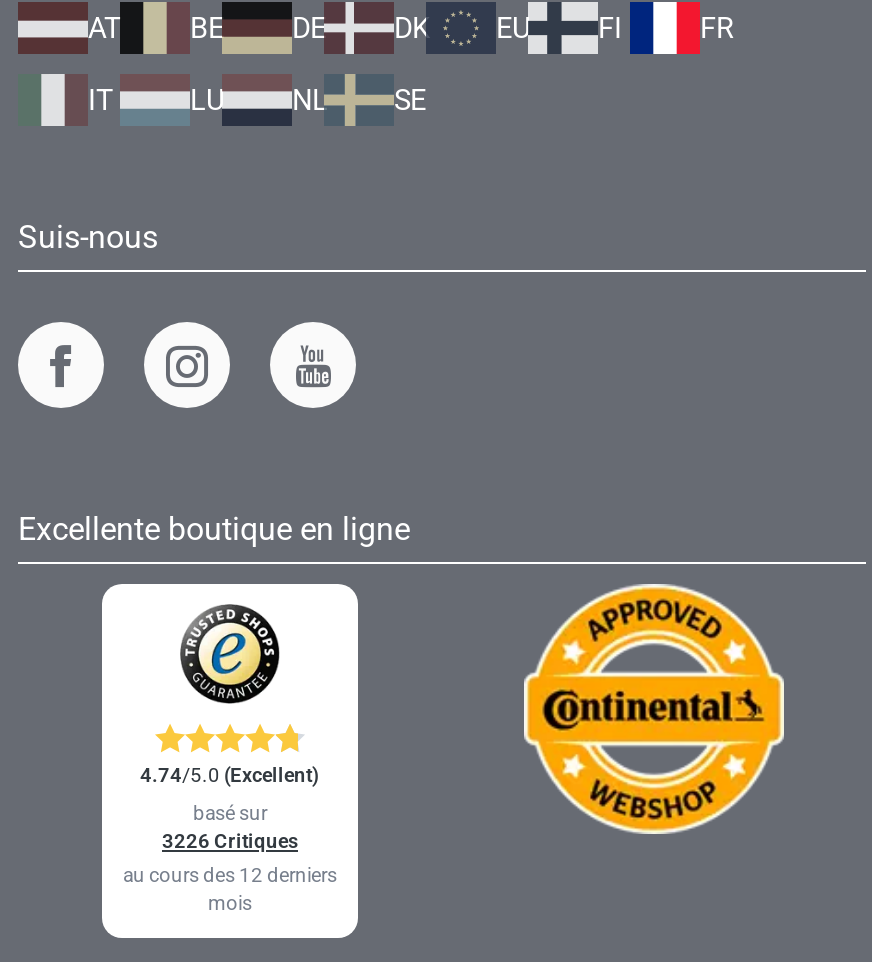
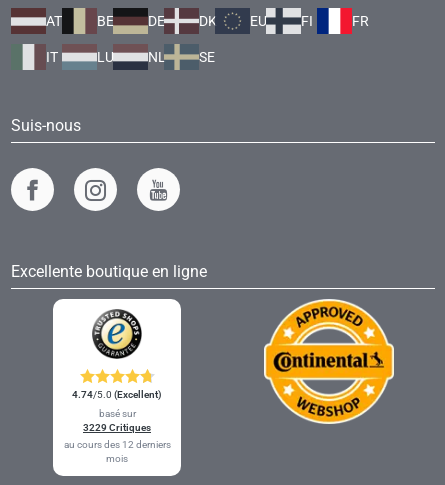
- 3226 Critiques
+ 3229 Critiques
